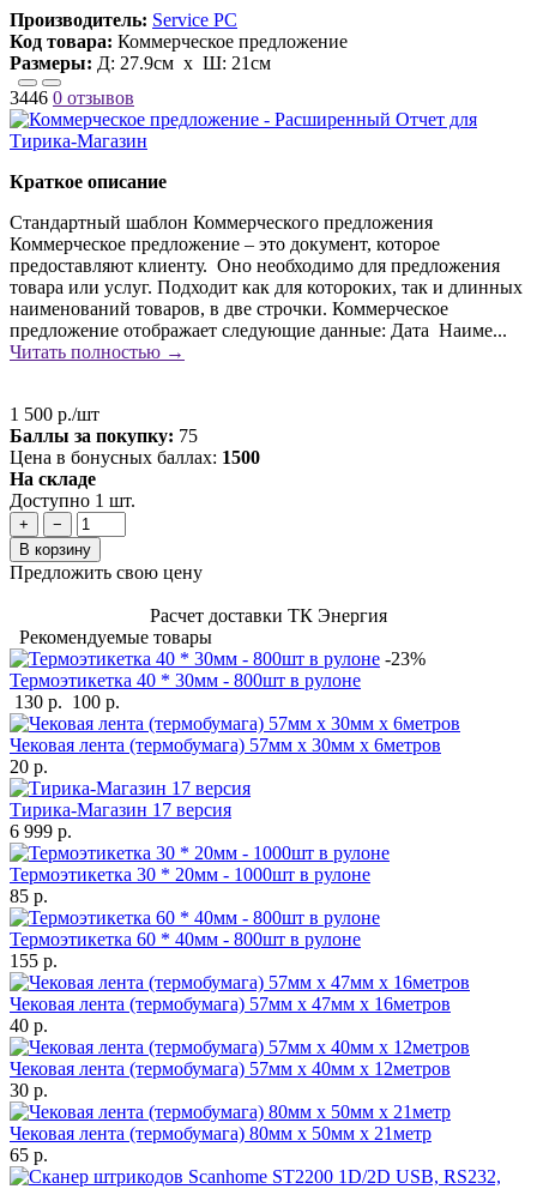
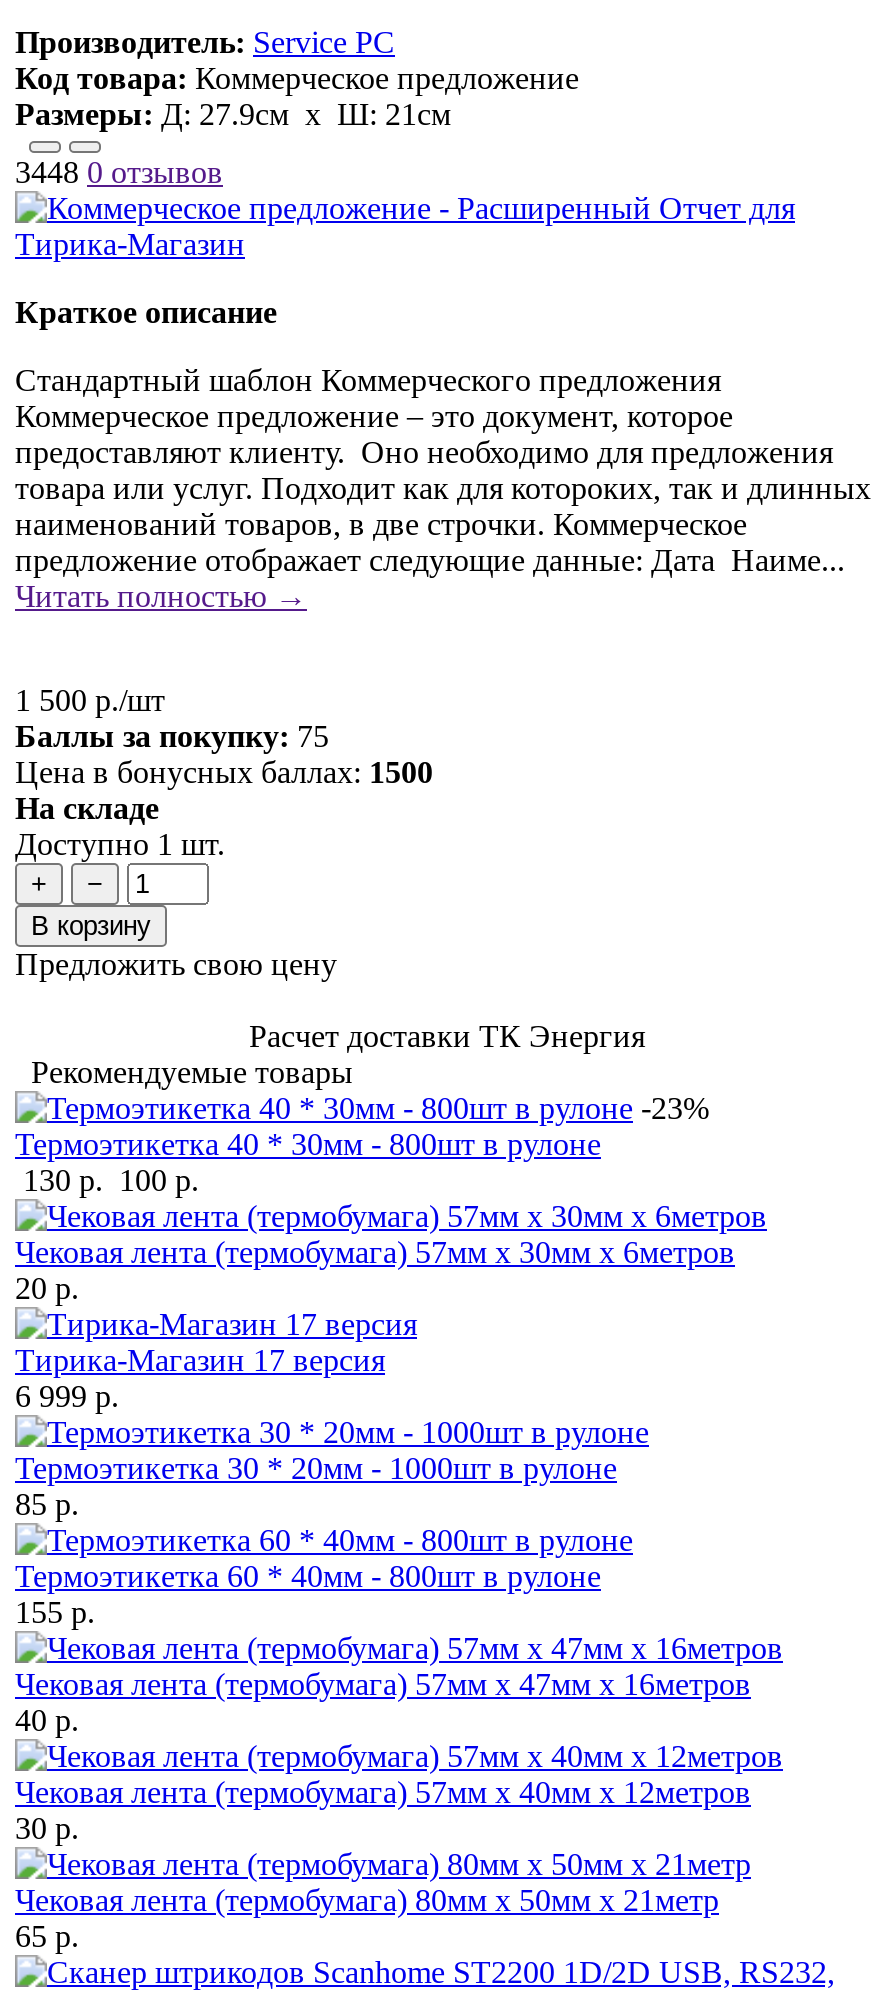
- 3446 0 отзывов
+ 3448 0 отзывов
